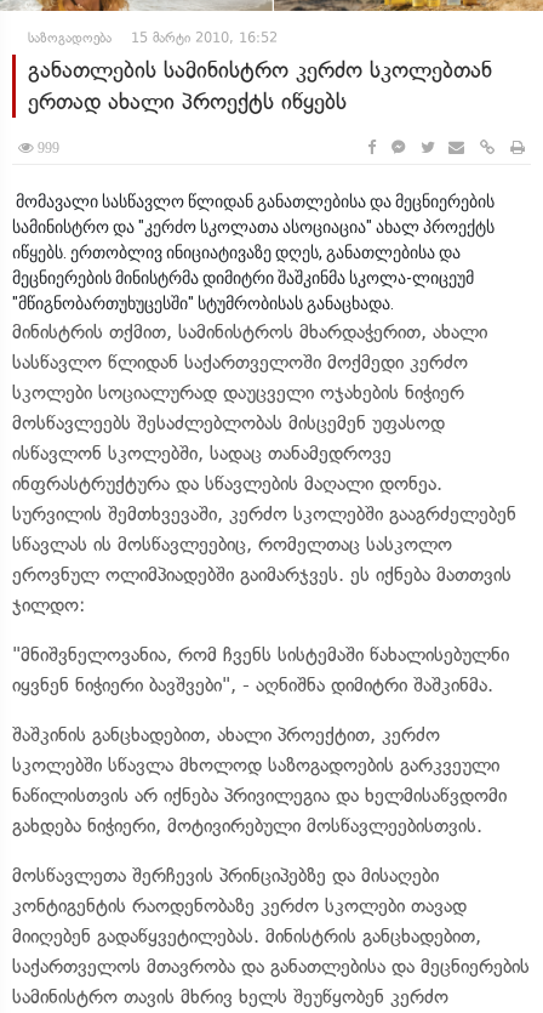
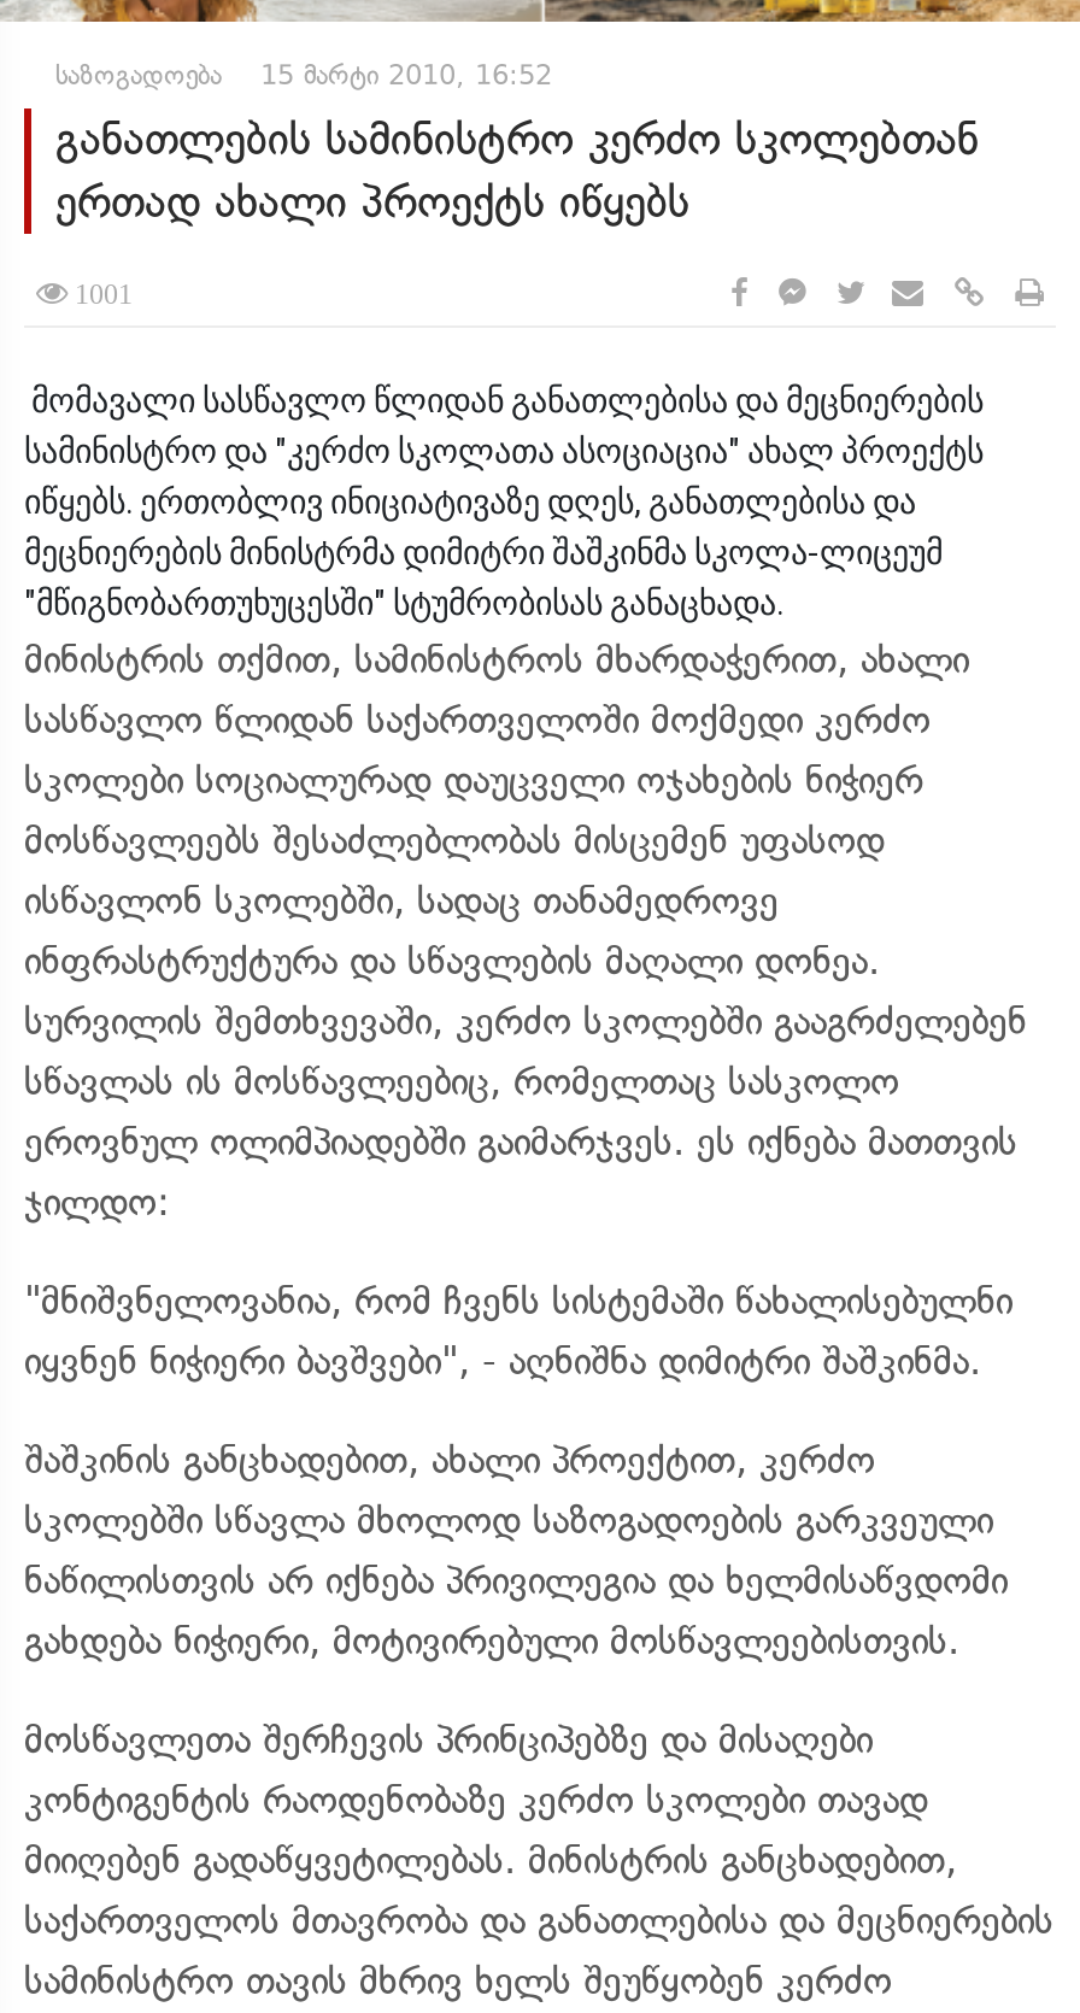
- 999
+ 1001
